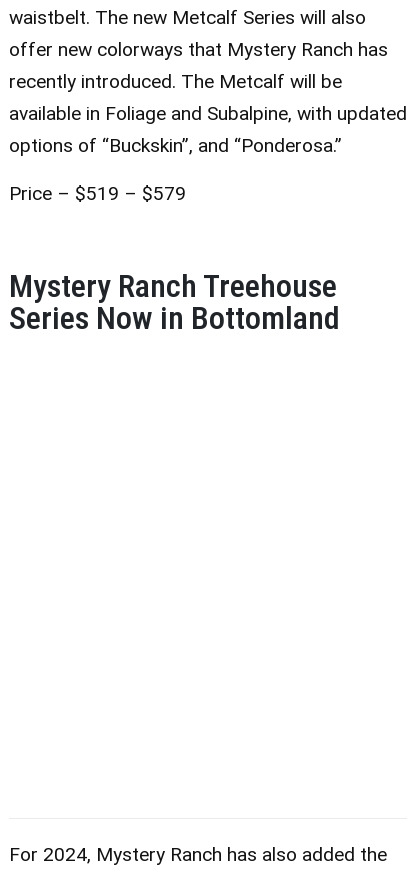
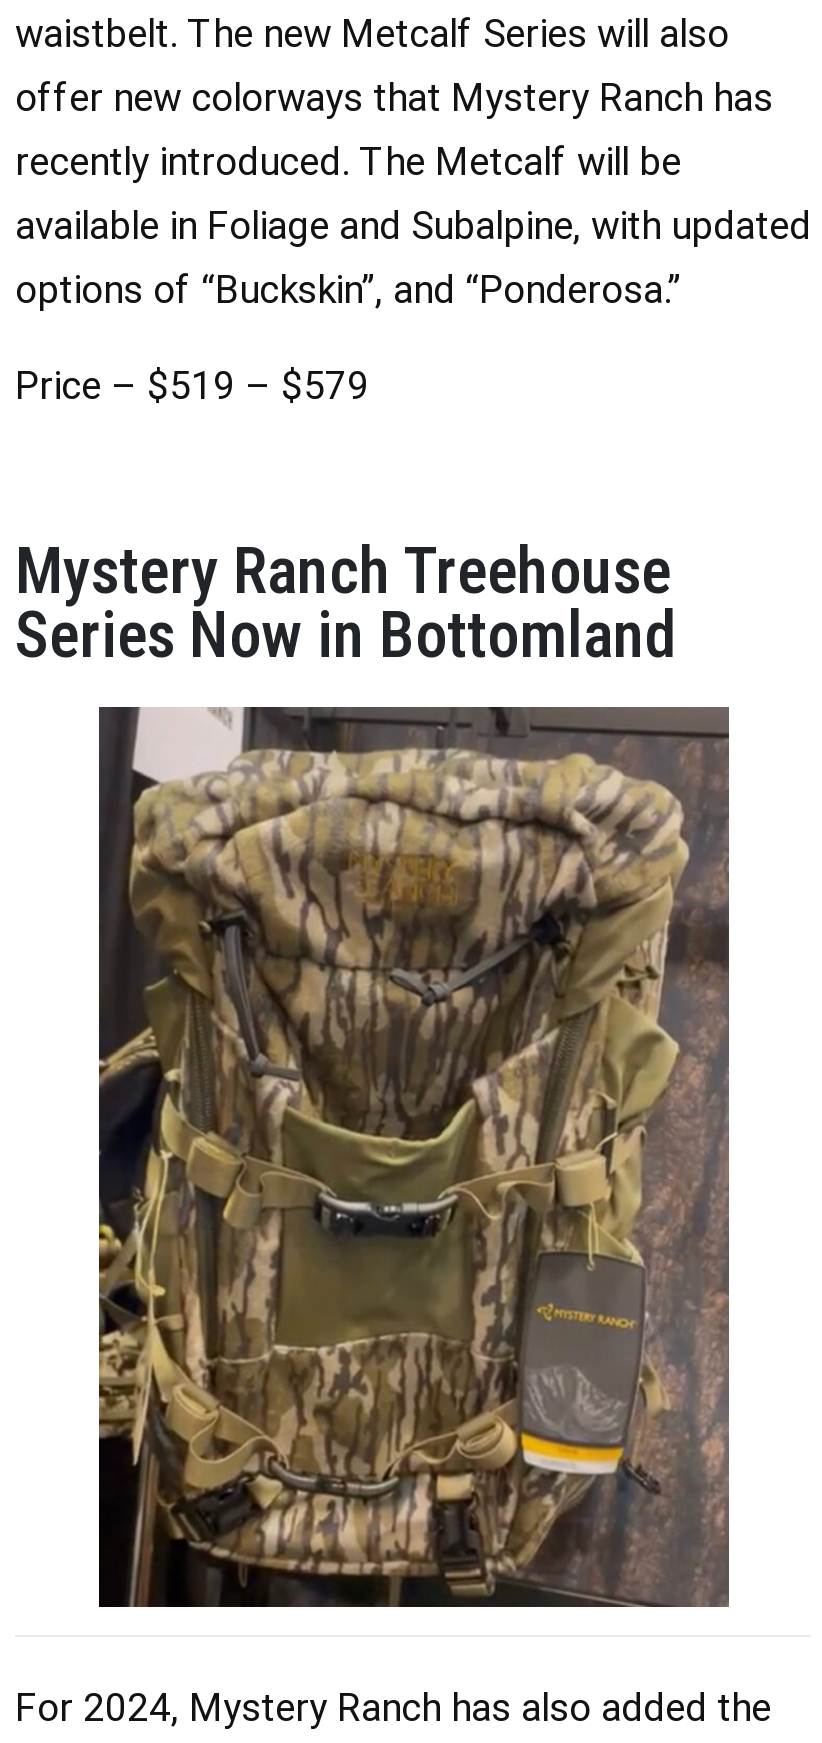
+ [image]
